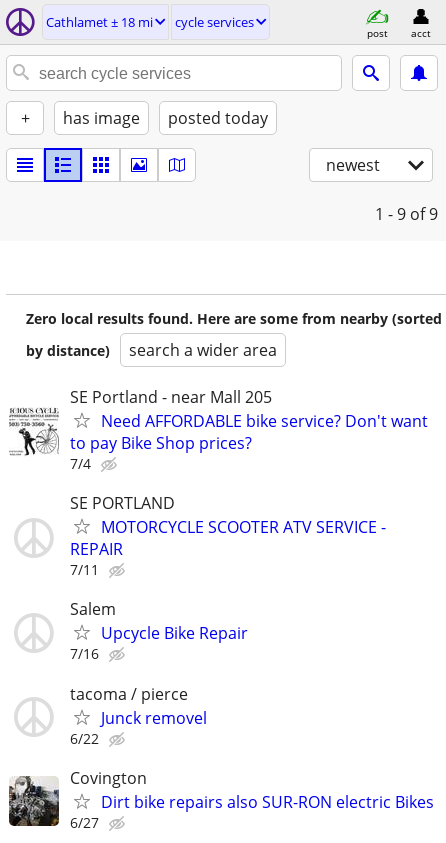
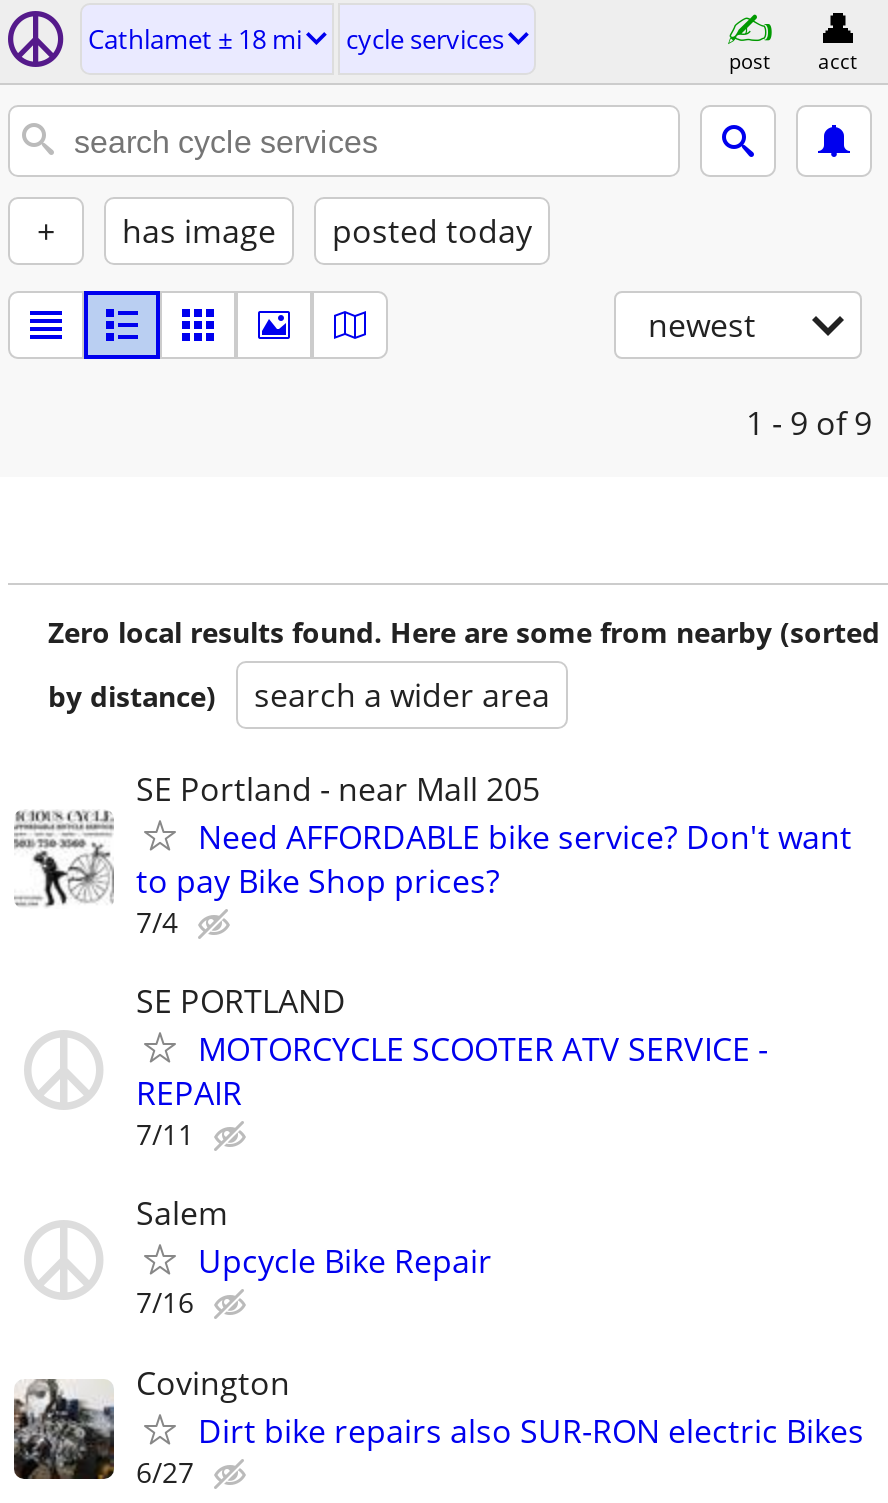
- tacoma / pierce
- Junck removel
- 6/22
